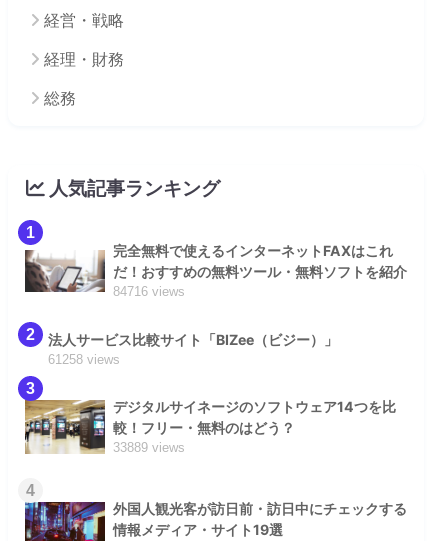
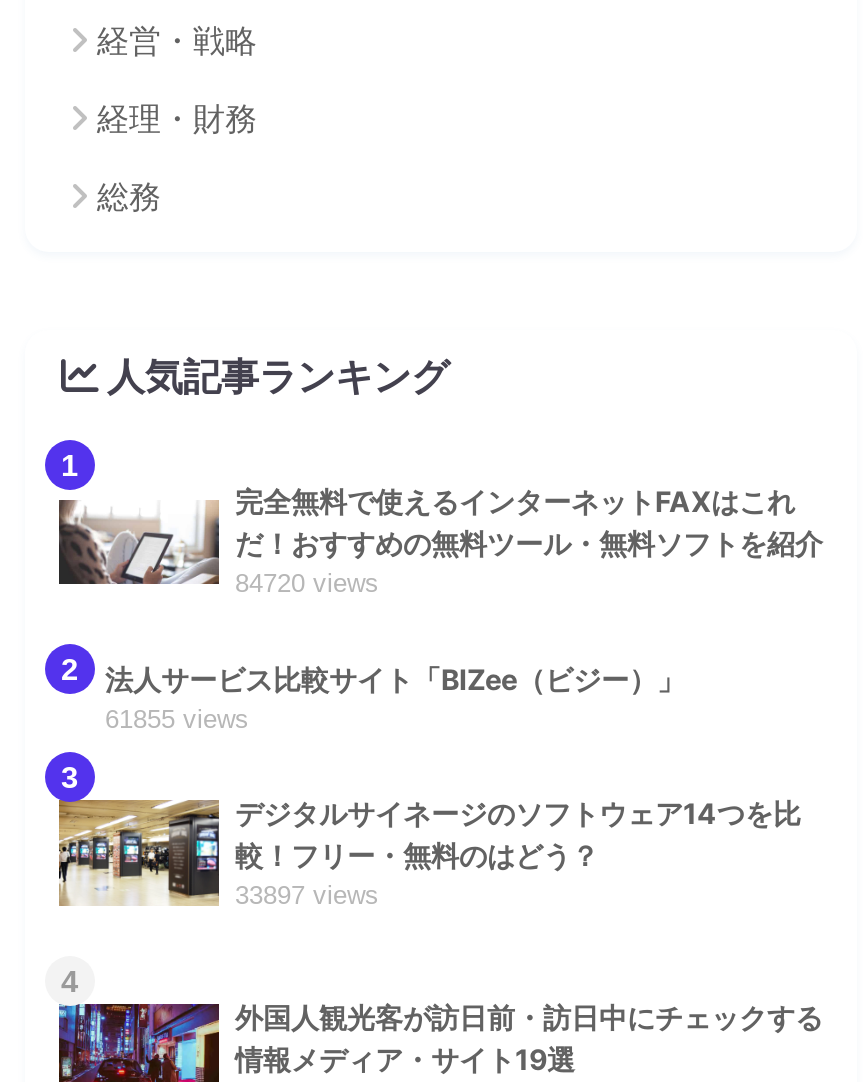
- 84716 views
+ 84720 views

- 61258 views
+ 61855 views

- 33889 views
+ 33897 views
